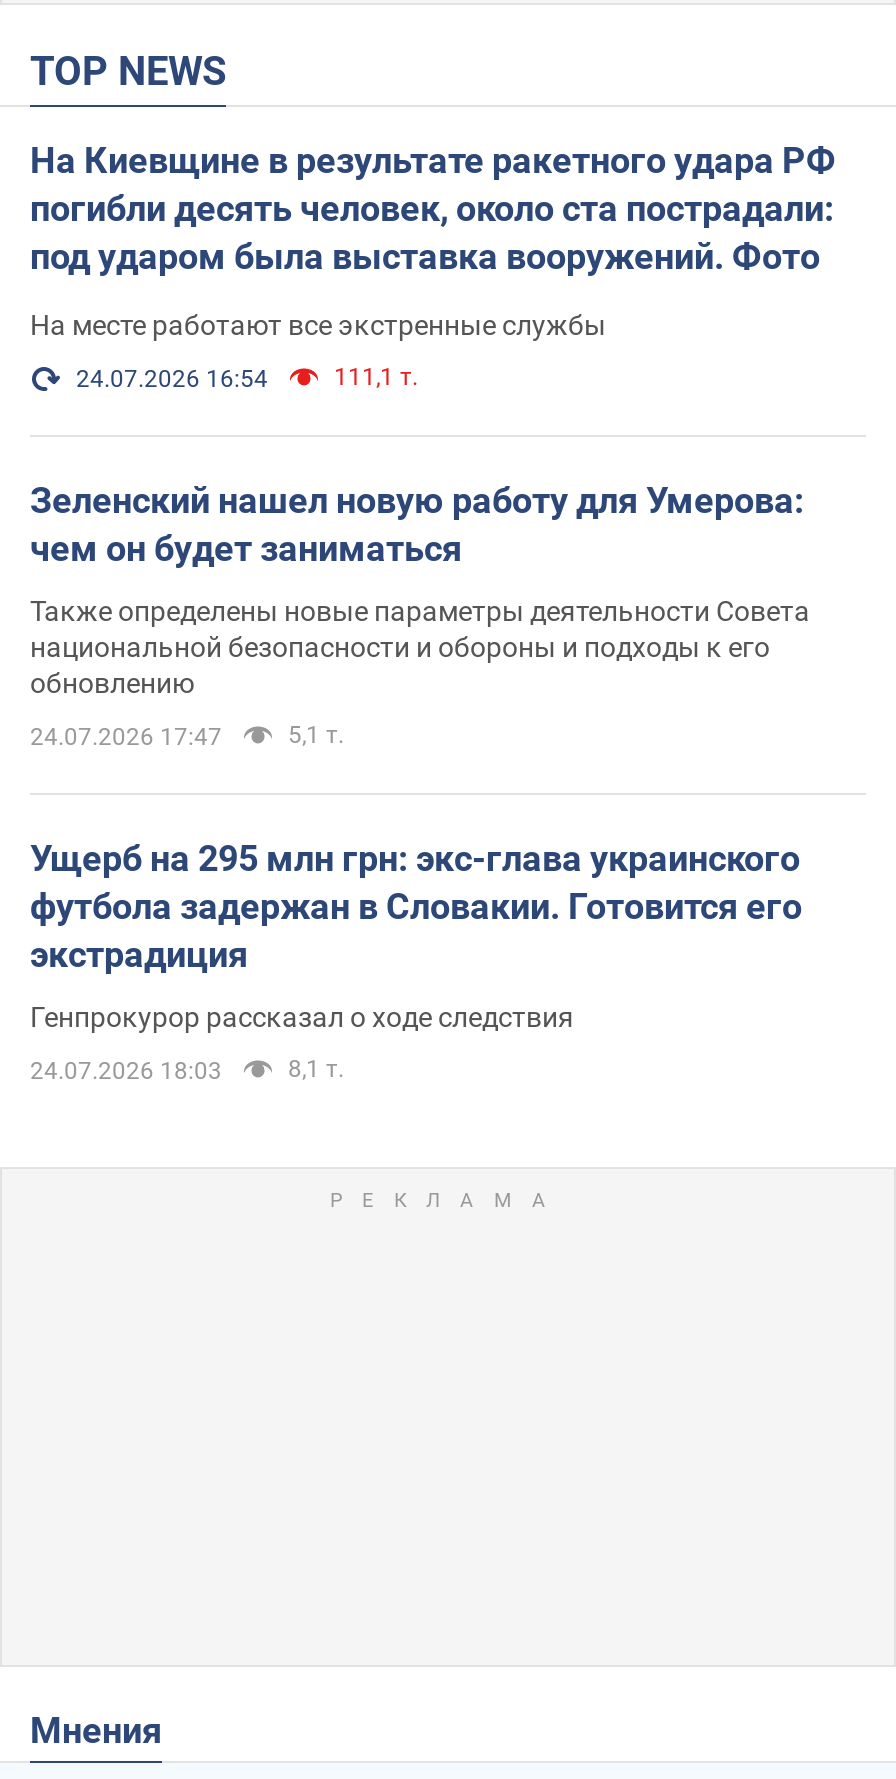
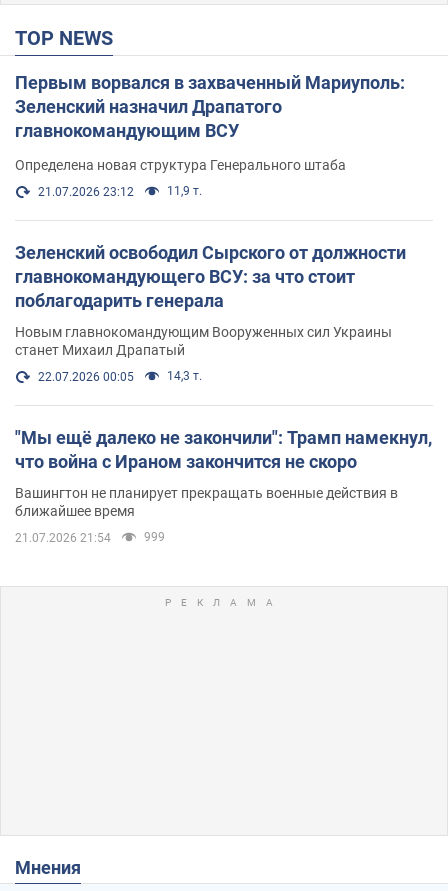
- На Киевщине в результате ракетного удара РФ
- погибли десять человек, около ста пострадали:
- под ударом была выставка вооружений. Фото
+ Первым ворвался в захваченный Мариуполь:
+ Зеленский назначил Драпатого
+ главнокомандующим ВСУ

- На месте работают все экстренные службы
+ Определена новая структура Генерального штаба

- 24.07.2026 16:54
- 111,1 т.
+ 21.07.2026 23:12
+ 11,9 т.

- Зеленский нашел новую работу для Умерова:
- чем он будет заниматься
+ Зеленский освободил Сырского от должности
+ главнокомандующего ВСУ: за что стоит
+ поблагодарить генерала

- Также определены новые параметры деятельности Совета
- национальной безопасности и обороны и подходы к его
- обновлению
+ Новым главнокомандующим Вооруженных сил Украины
+ станет Михаил Драпатый

- 24.07.2026 17:47
- 5,1 т.
+ 22.07.2026 00:05
+ 14,3 т.

- Ущерб на 295 млн грн: экс-глава украинского
- футбола задержан в Словакии. Готовится его
- экстрадиция
+ "Мы ещё далеко не закончили": Трамп намекнул,
+ что война с Ираном закончится не скоро

- Генпрокурор рассказал о ходе следствия
+ Вашингтон не планирует прекращать военные действия в
+ ближайшее время

- 24.07.2026 18:03
- 8,1 т.
+ 21.07.2026 21:54
+ 999
